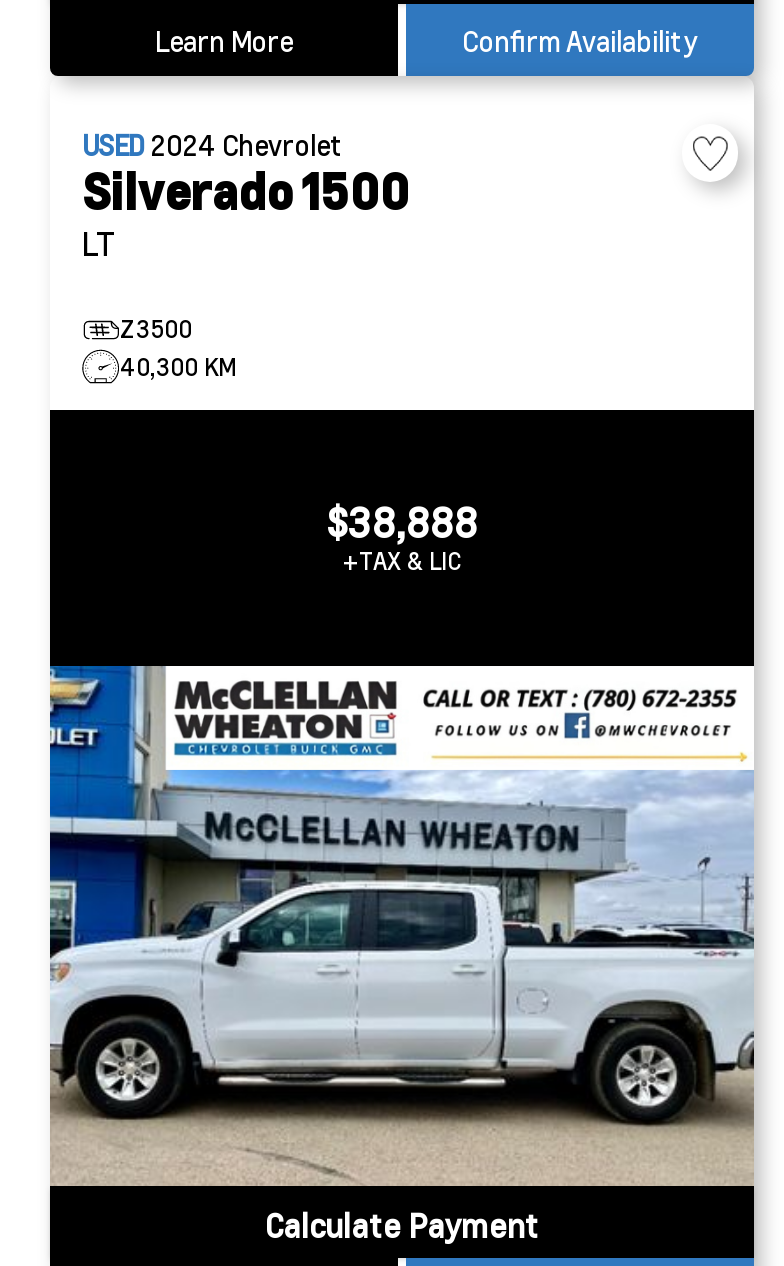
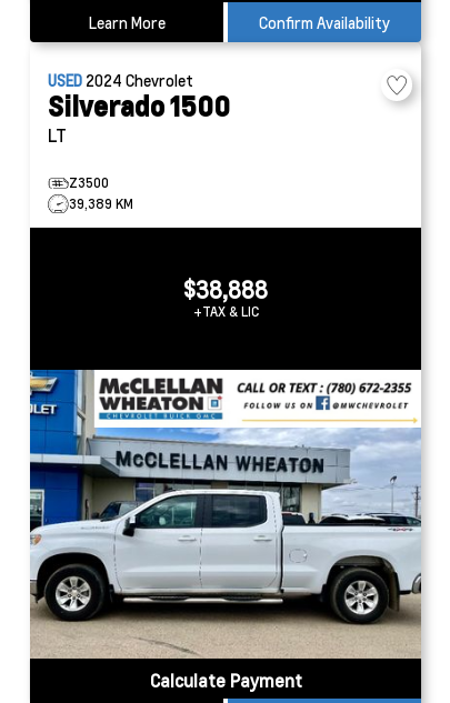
- 40,300 KM
+ 39,389 KM
